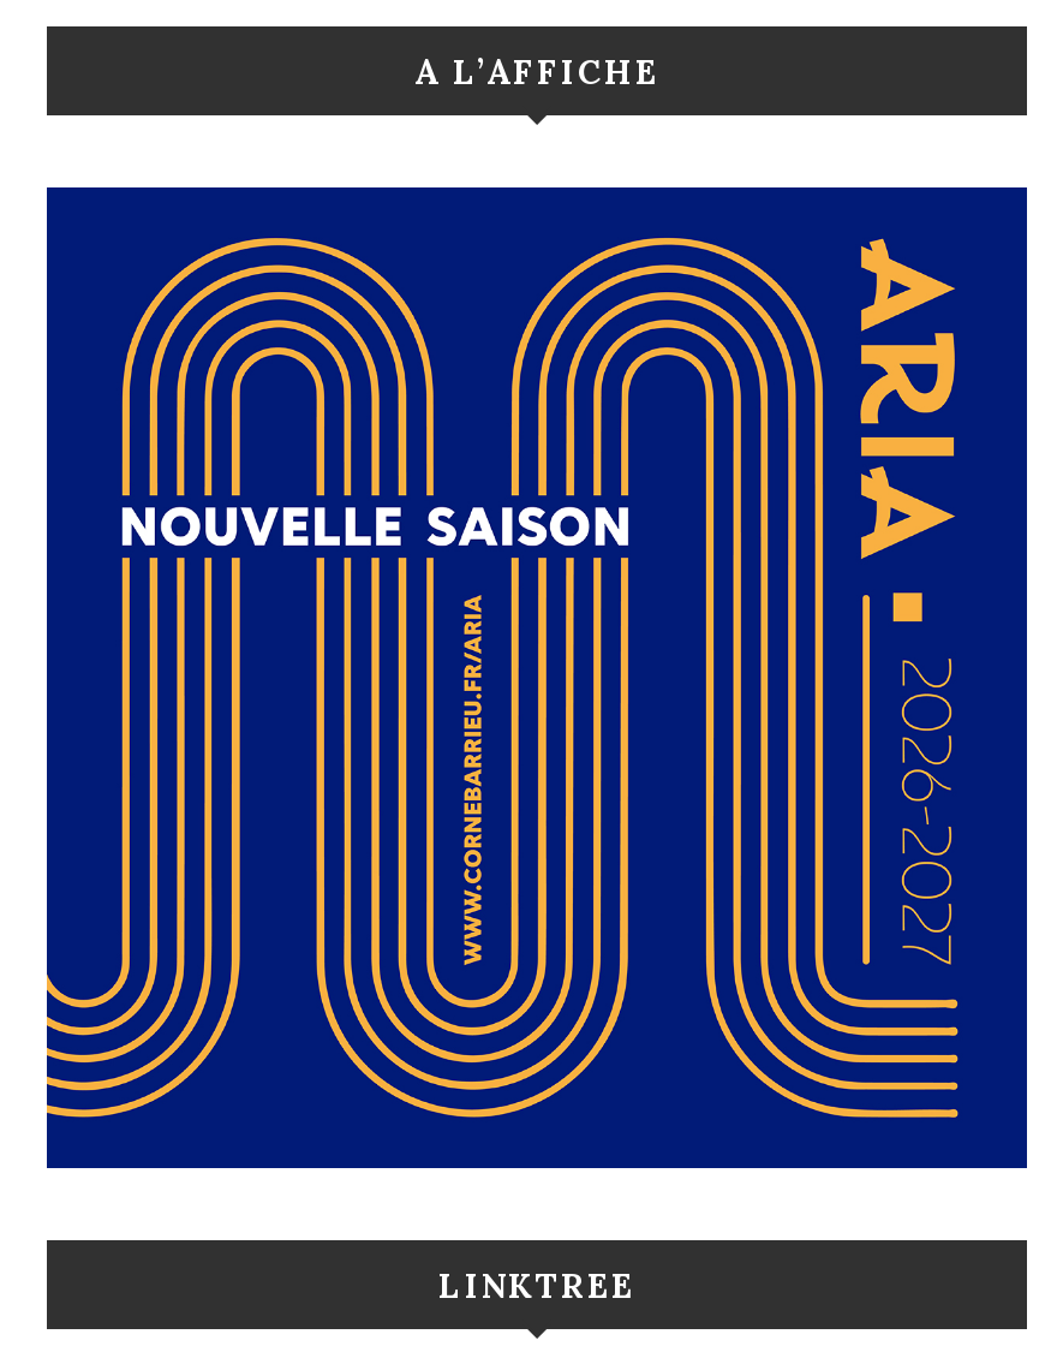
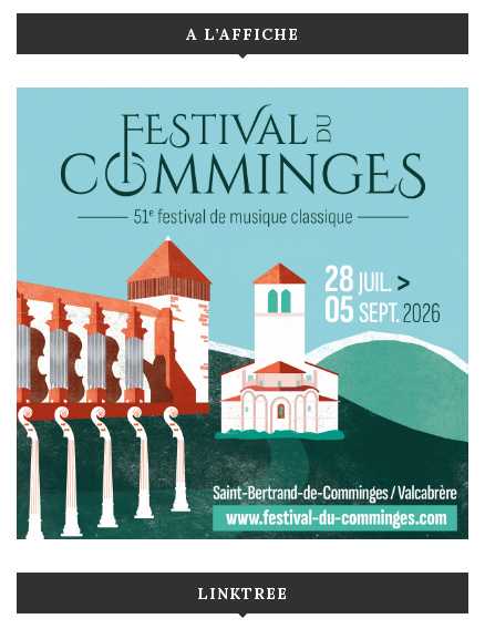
- [image]
+ [image]
